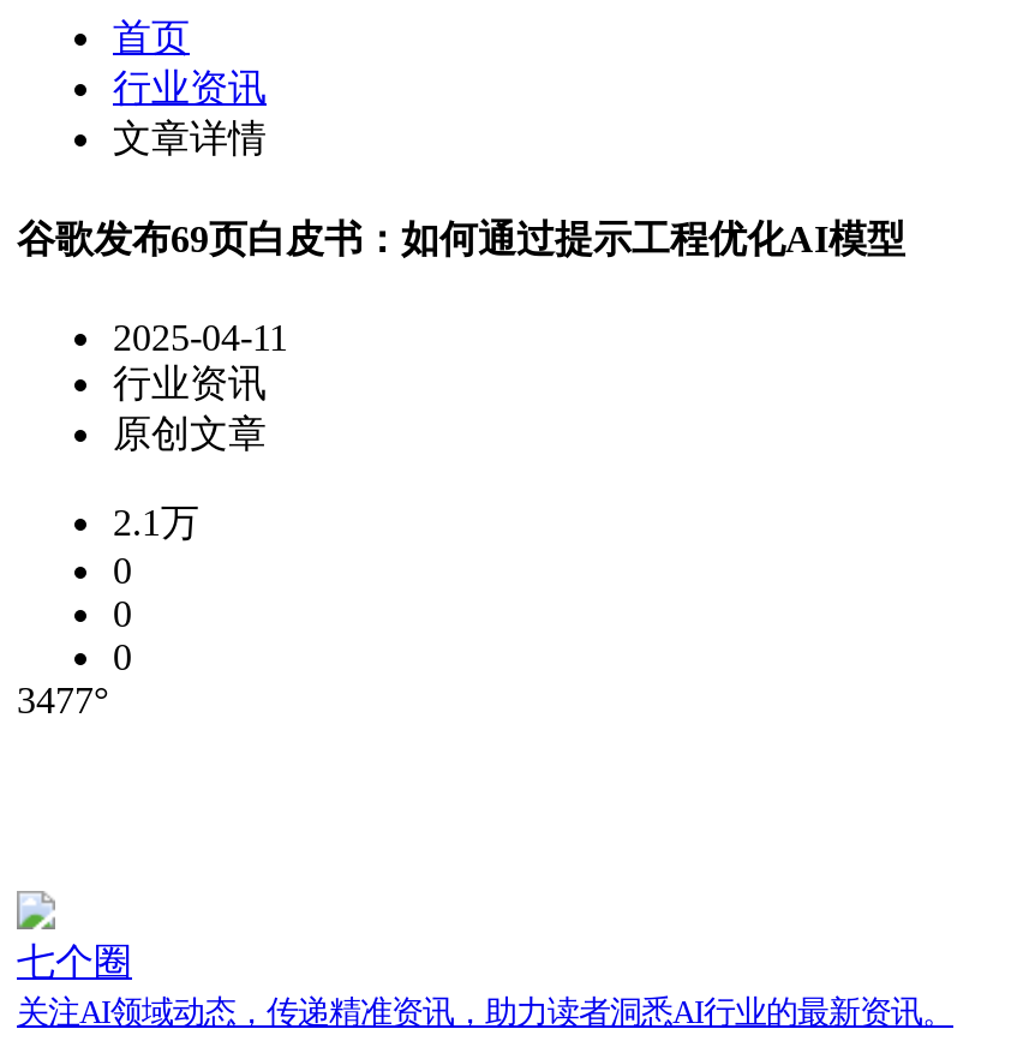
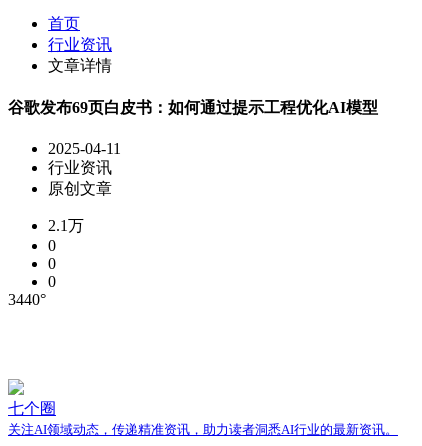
- 3477°
+ 3440°
